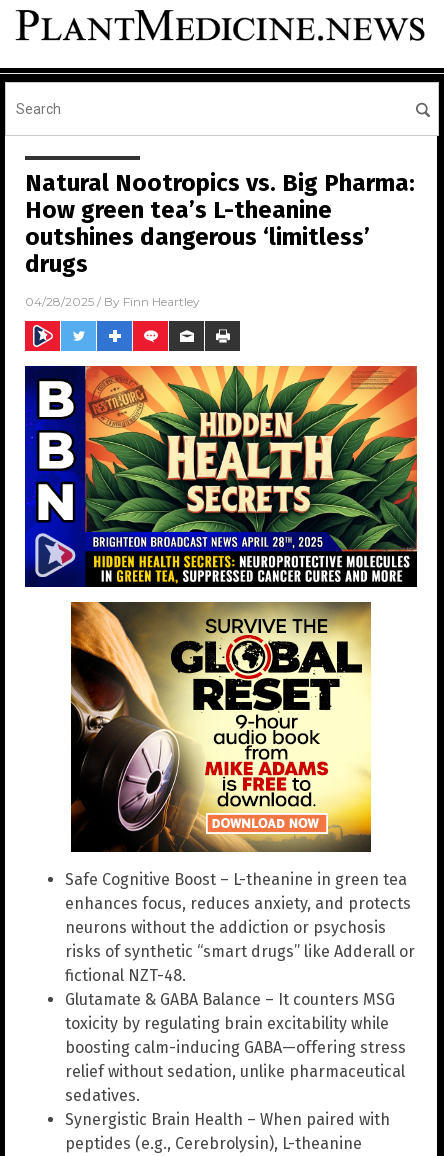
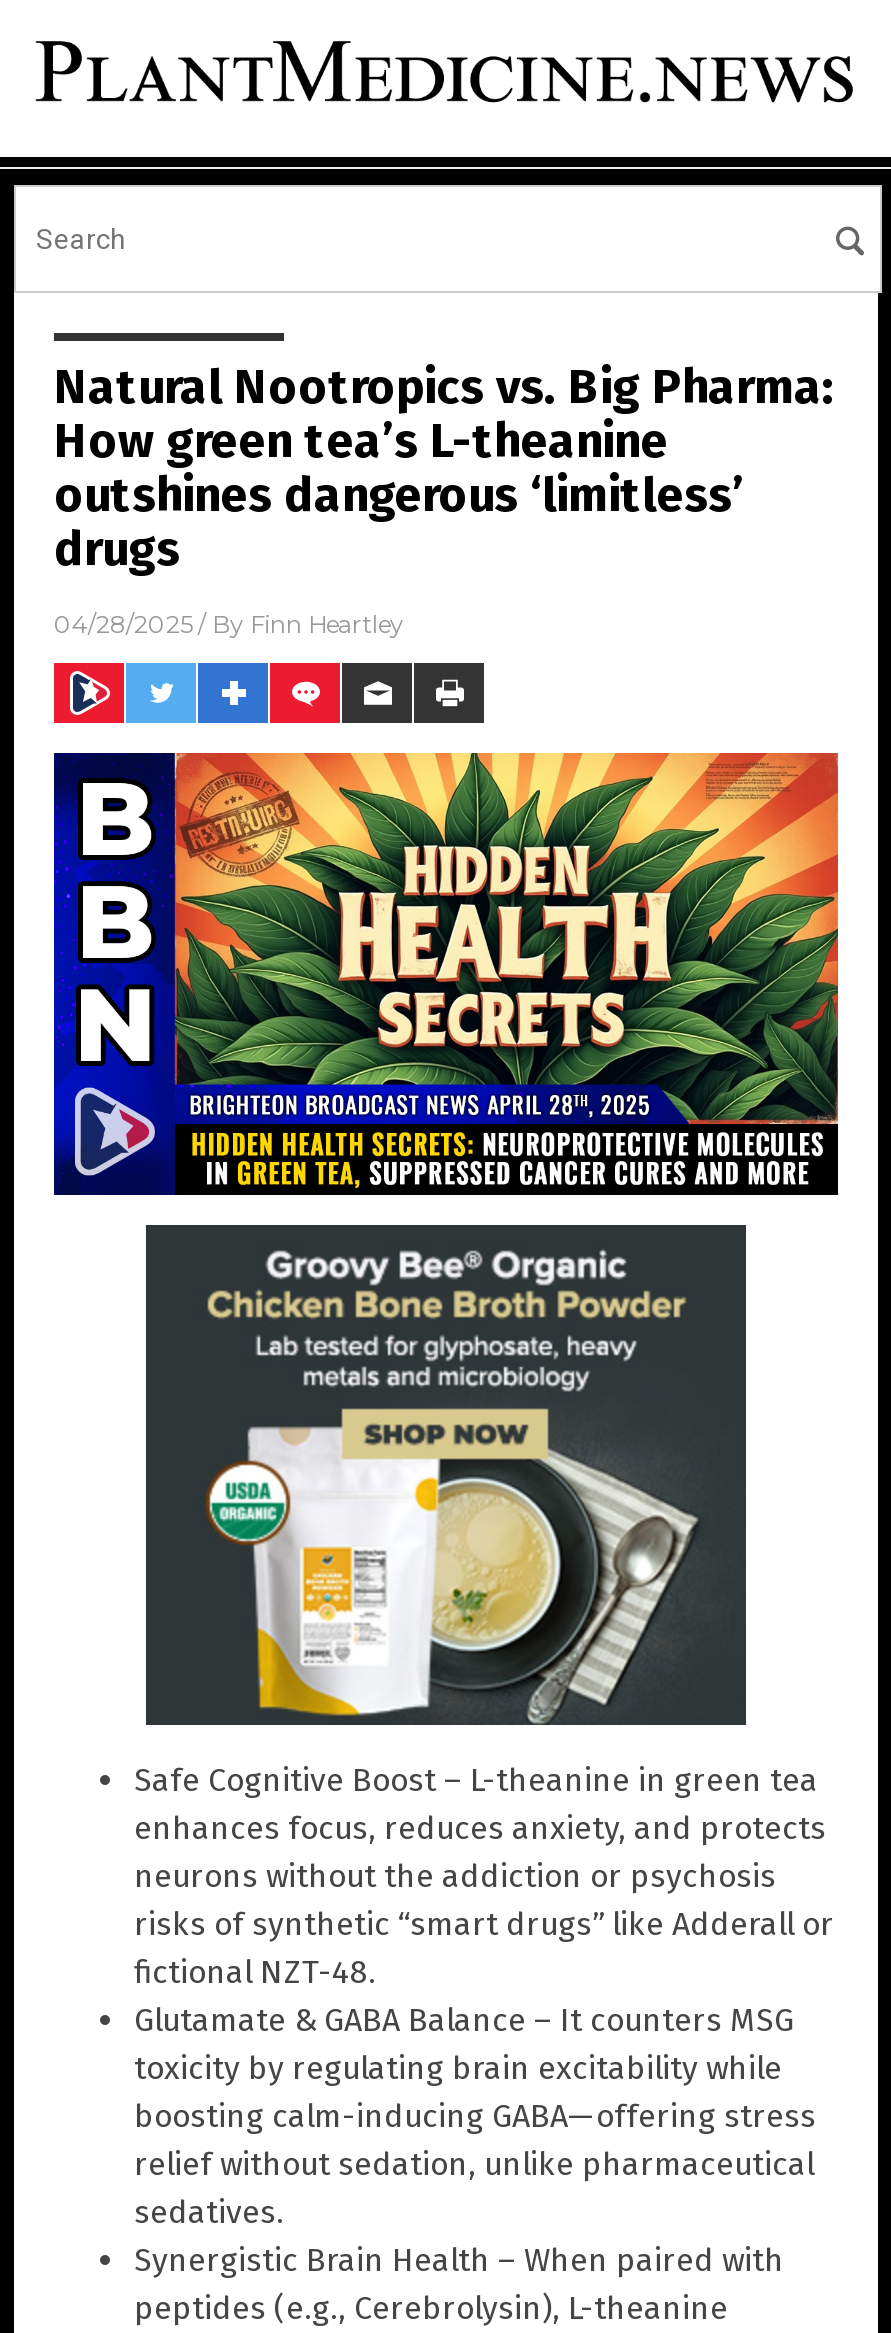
- [image]
+ [image]
